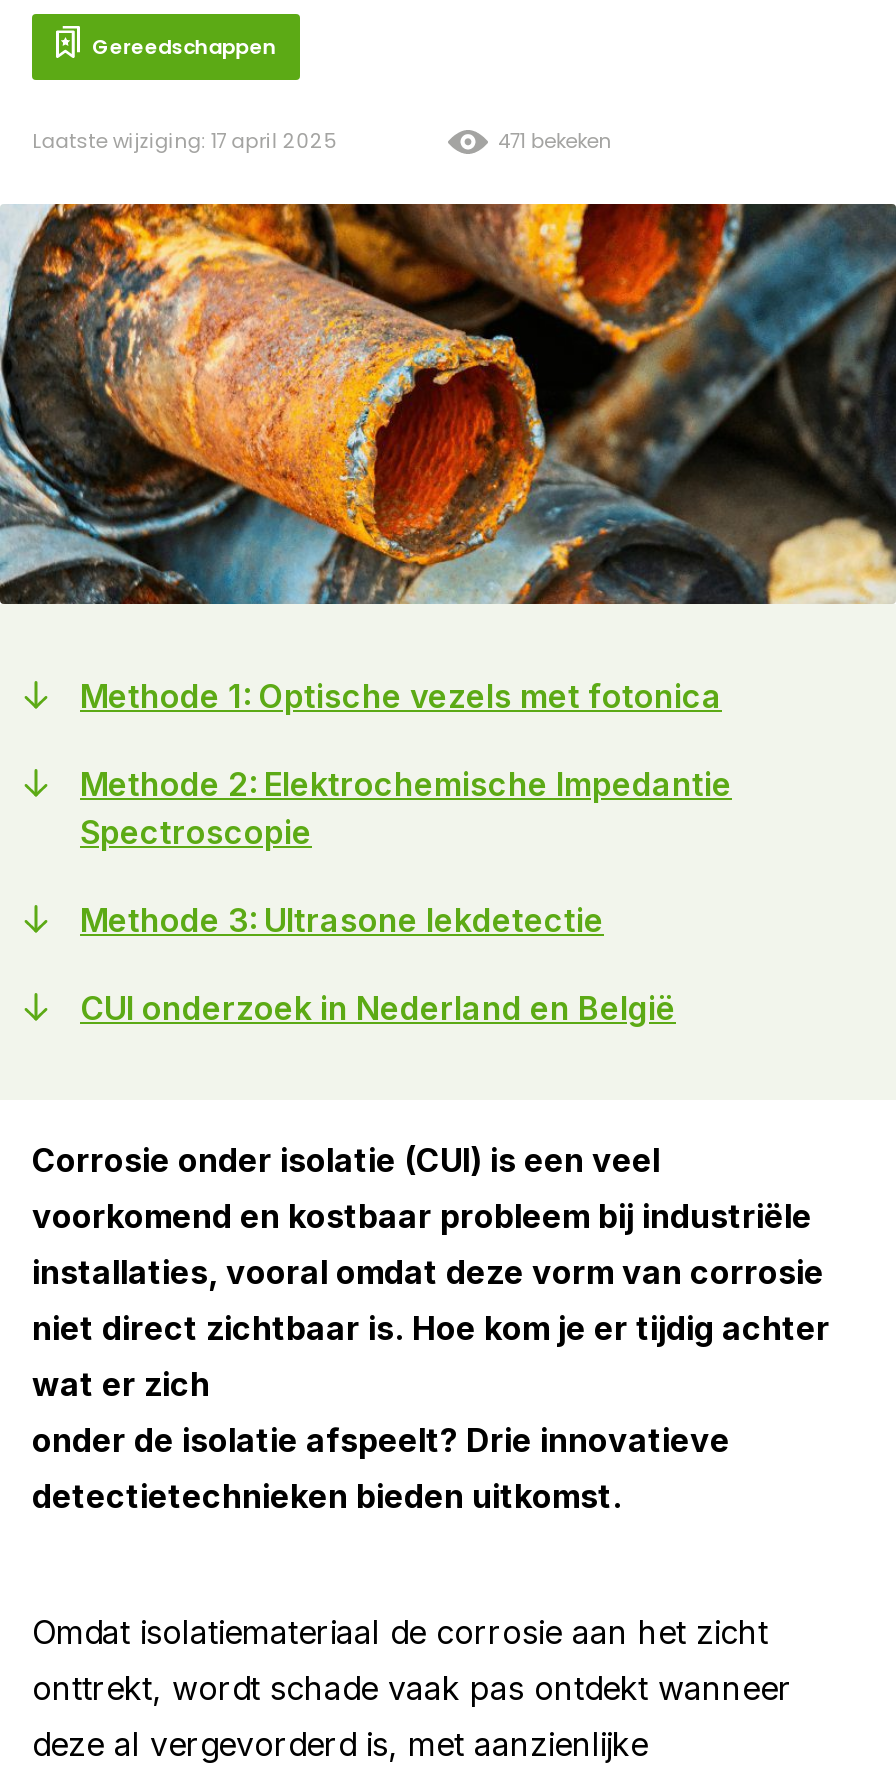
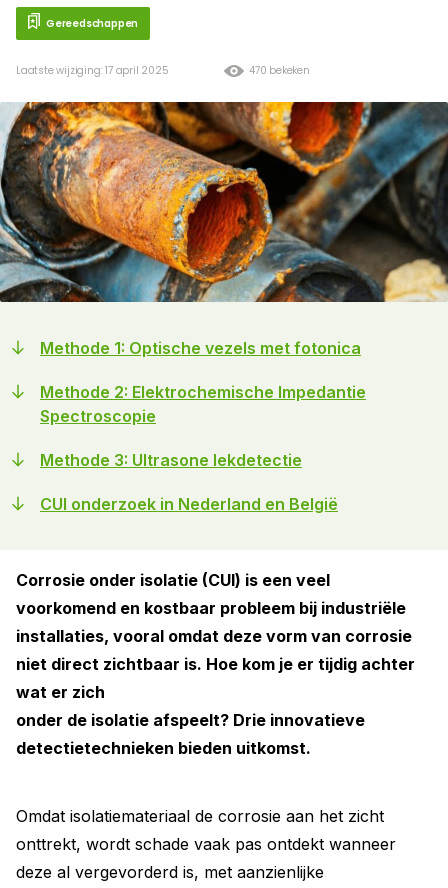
- 471 bekeken
+ 470 bekeken
